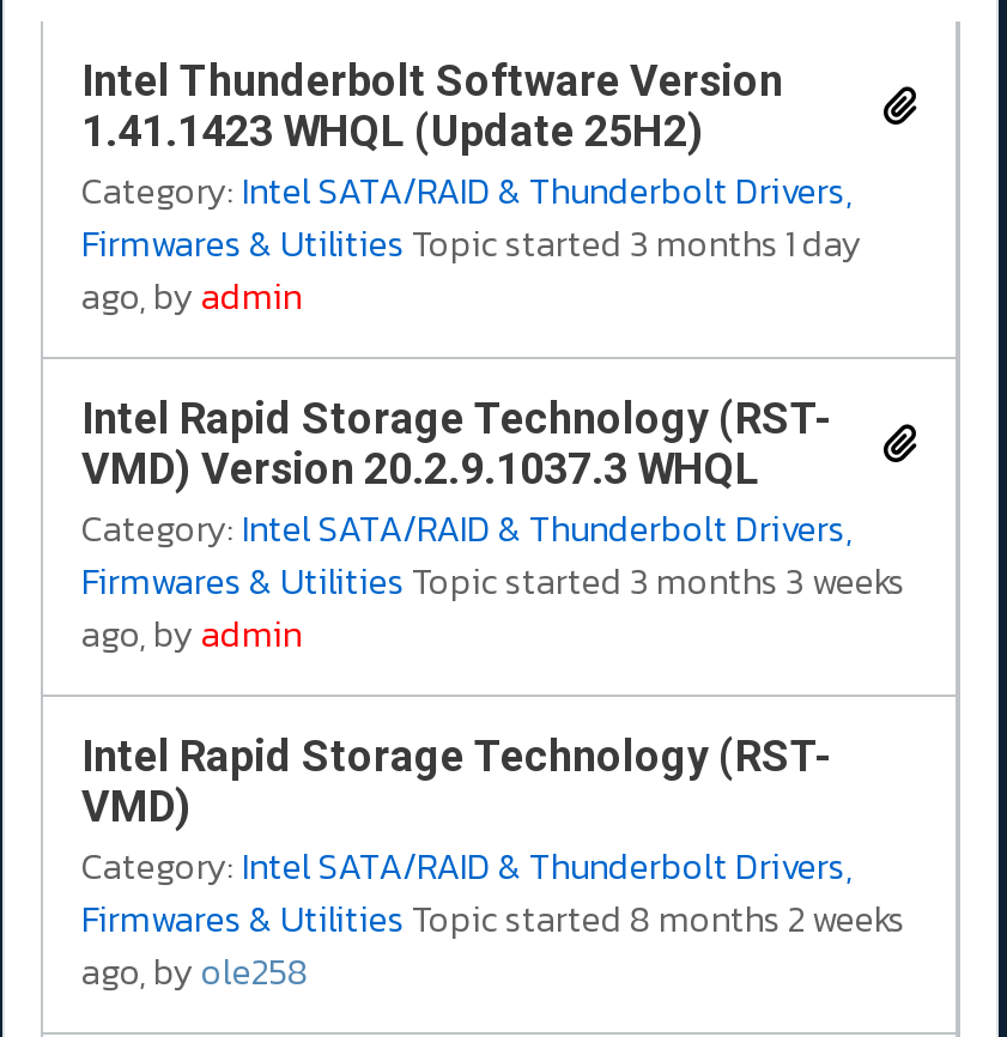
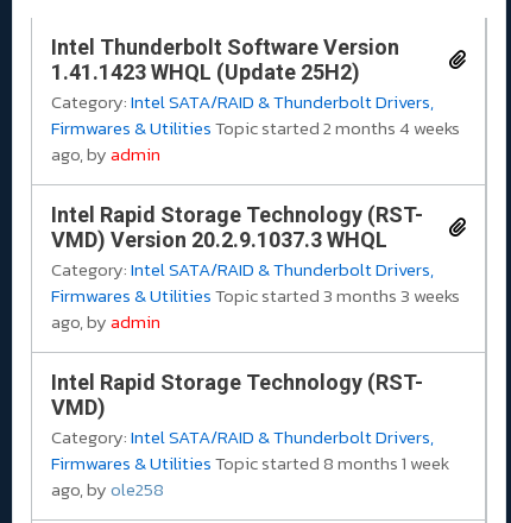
- Firmwares & Utilities Topic started 3 months 1 day
+ Firmwares & Utilities Topic started 2 months 4 weeks

- Firmwares & Utilities Topic started 8 months 2 weeks
+ Firmwares & Utilities Topic started 8 months 1 week
